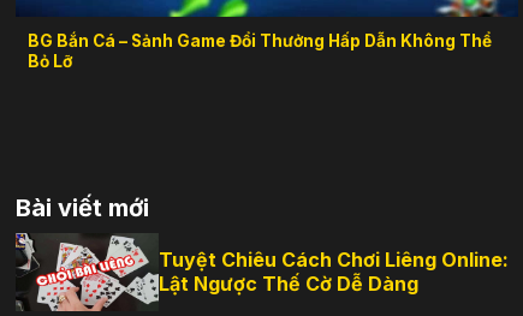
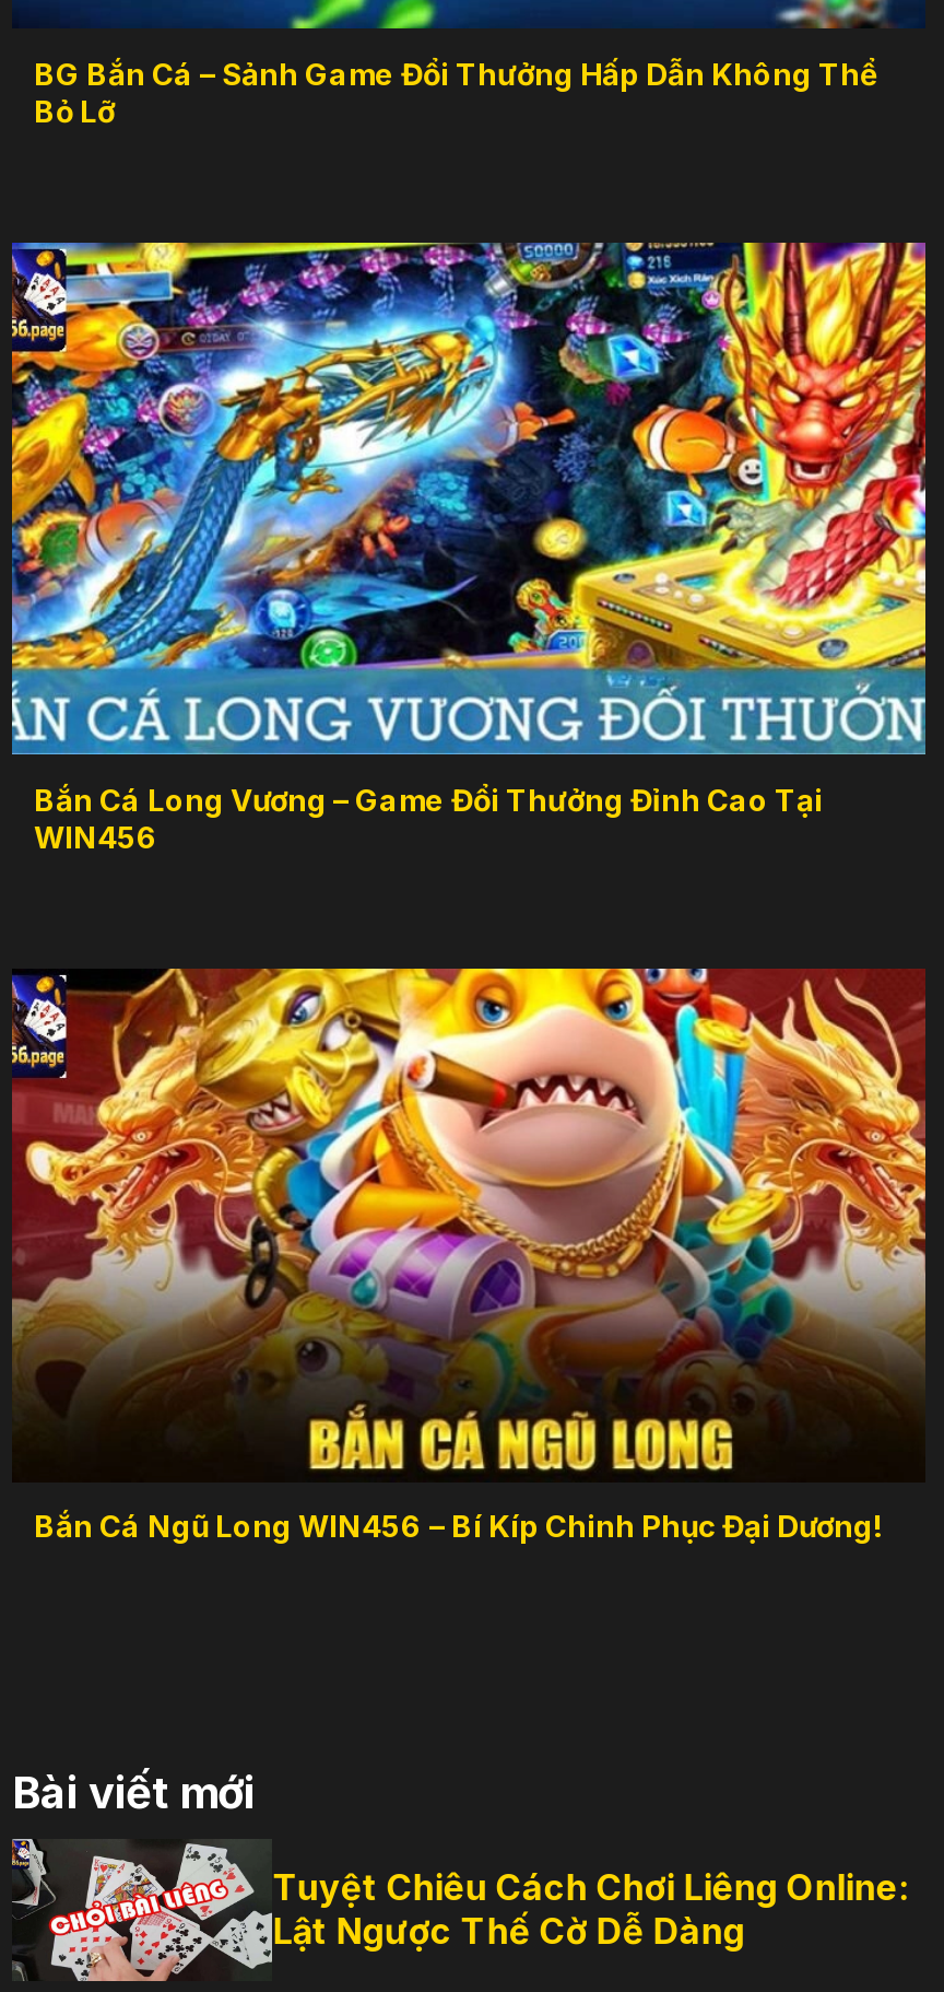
+ [image]
+ Bắn Cá Long Vương – Game Đổi Thưởng Đỉnh Cao Tại
+ WIN456

+ [image]
+ Bắn Cá Ngũ Long WIN456 – Bí Kíp Chinh Phục Đại Dương!
